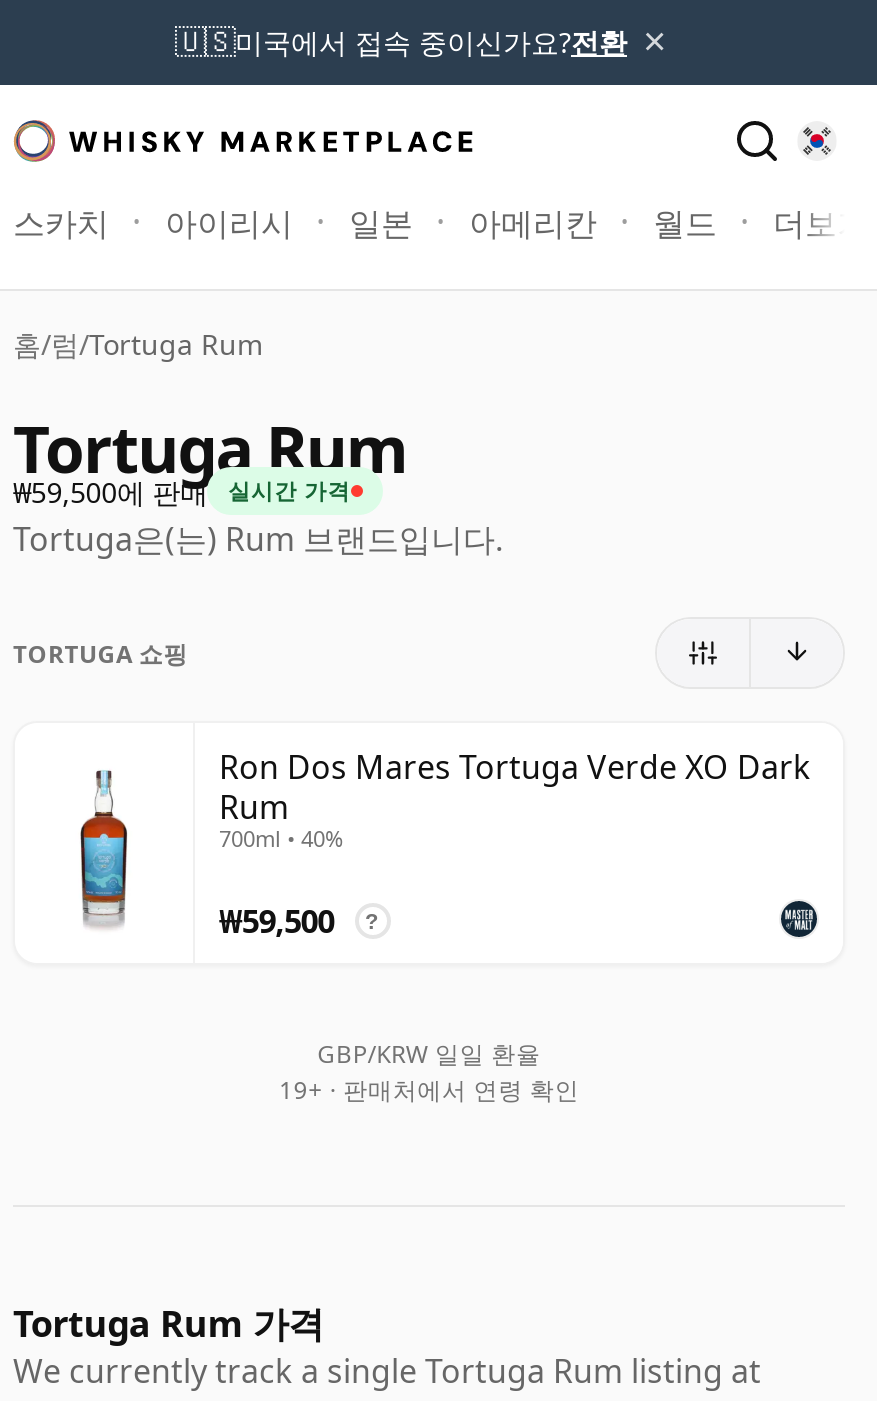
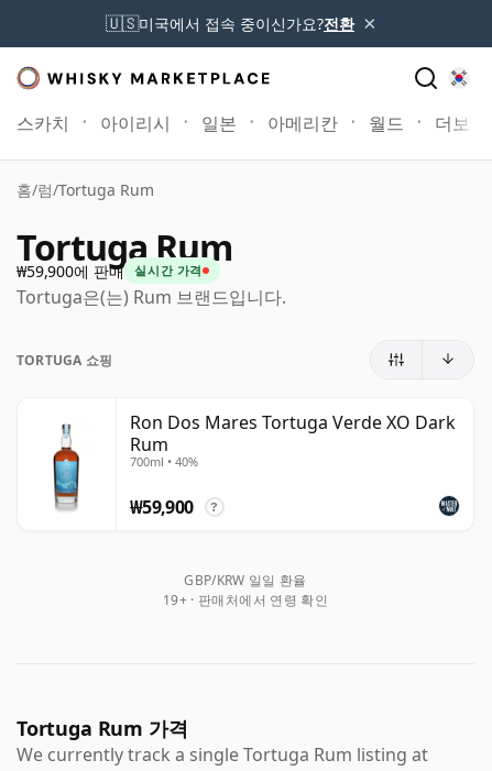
- ₩59,500에 판매
+ ₩59,900에 판매

- ₩59,500
+ ₩59,900
